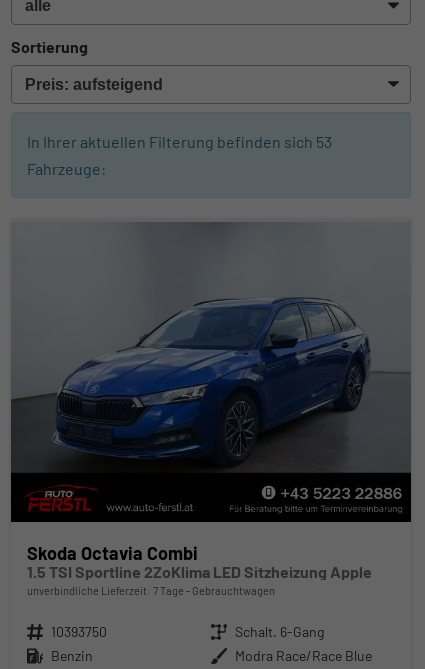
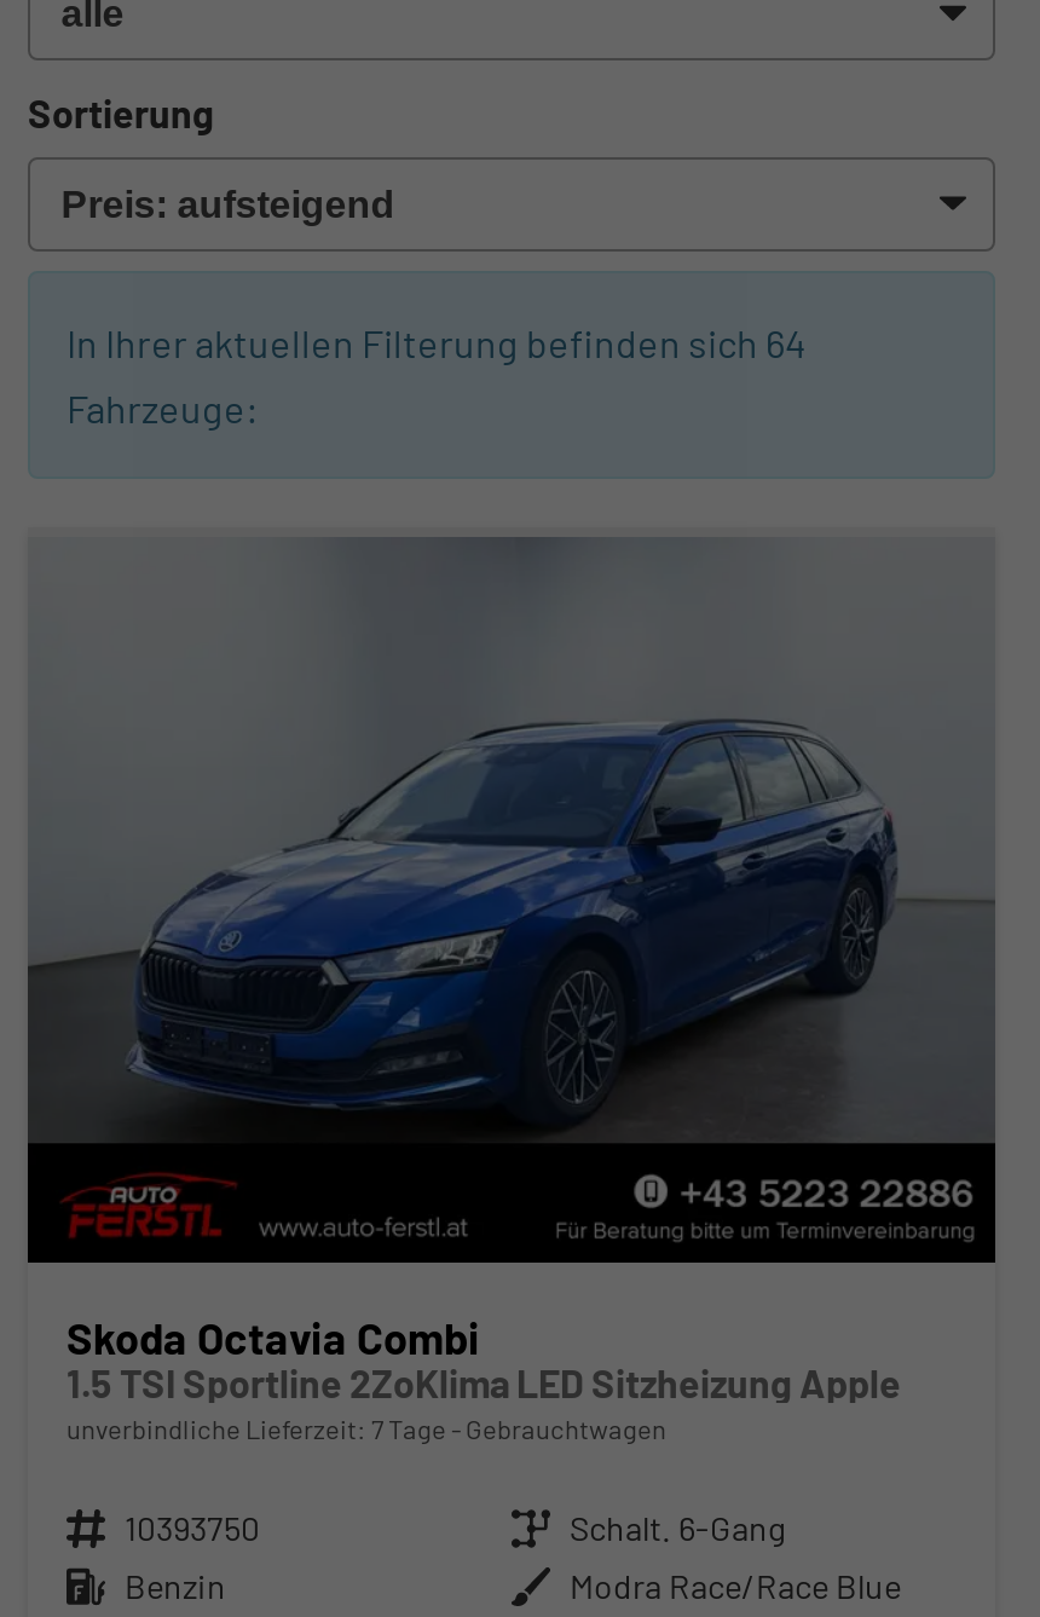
- In Ihrer aktuellen Filterung befinden sich 53
+ In Ihrer aktuellen Filterung befinden sich 64
